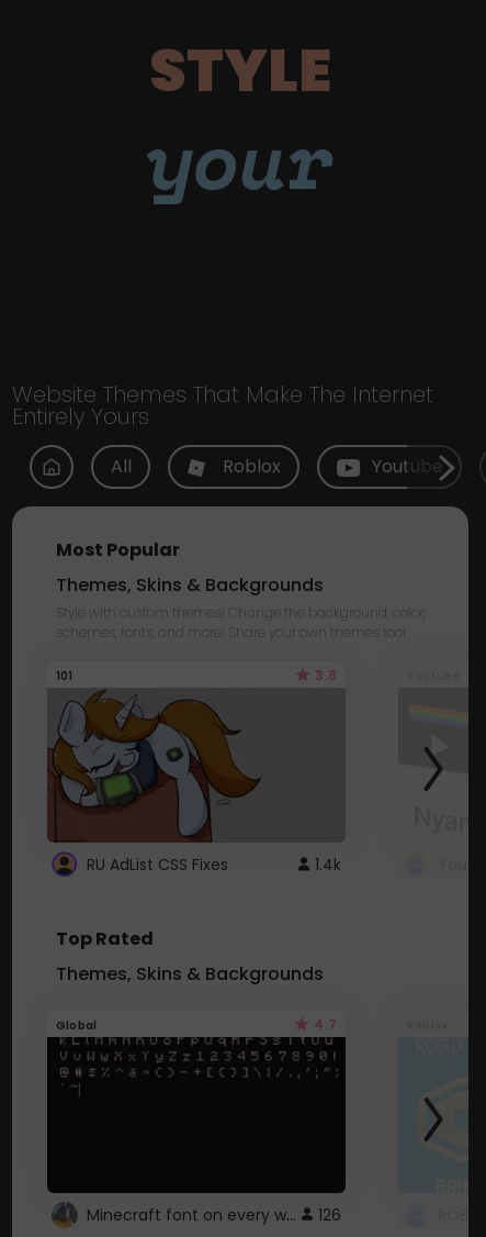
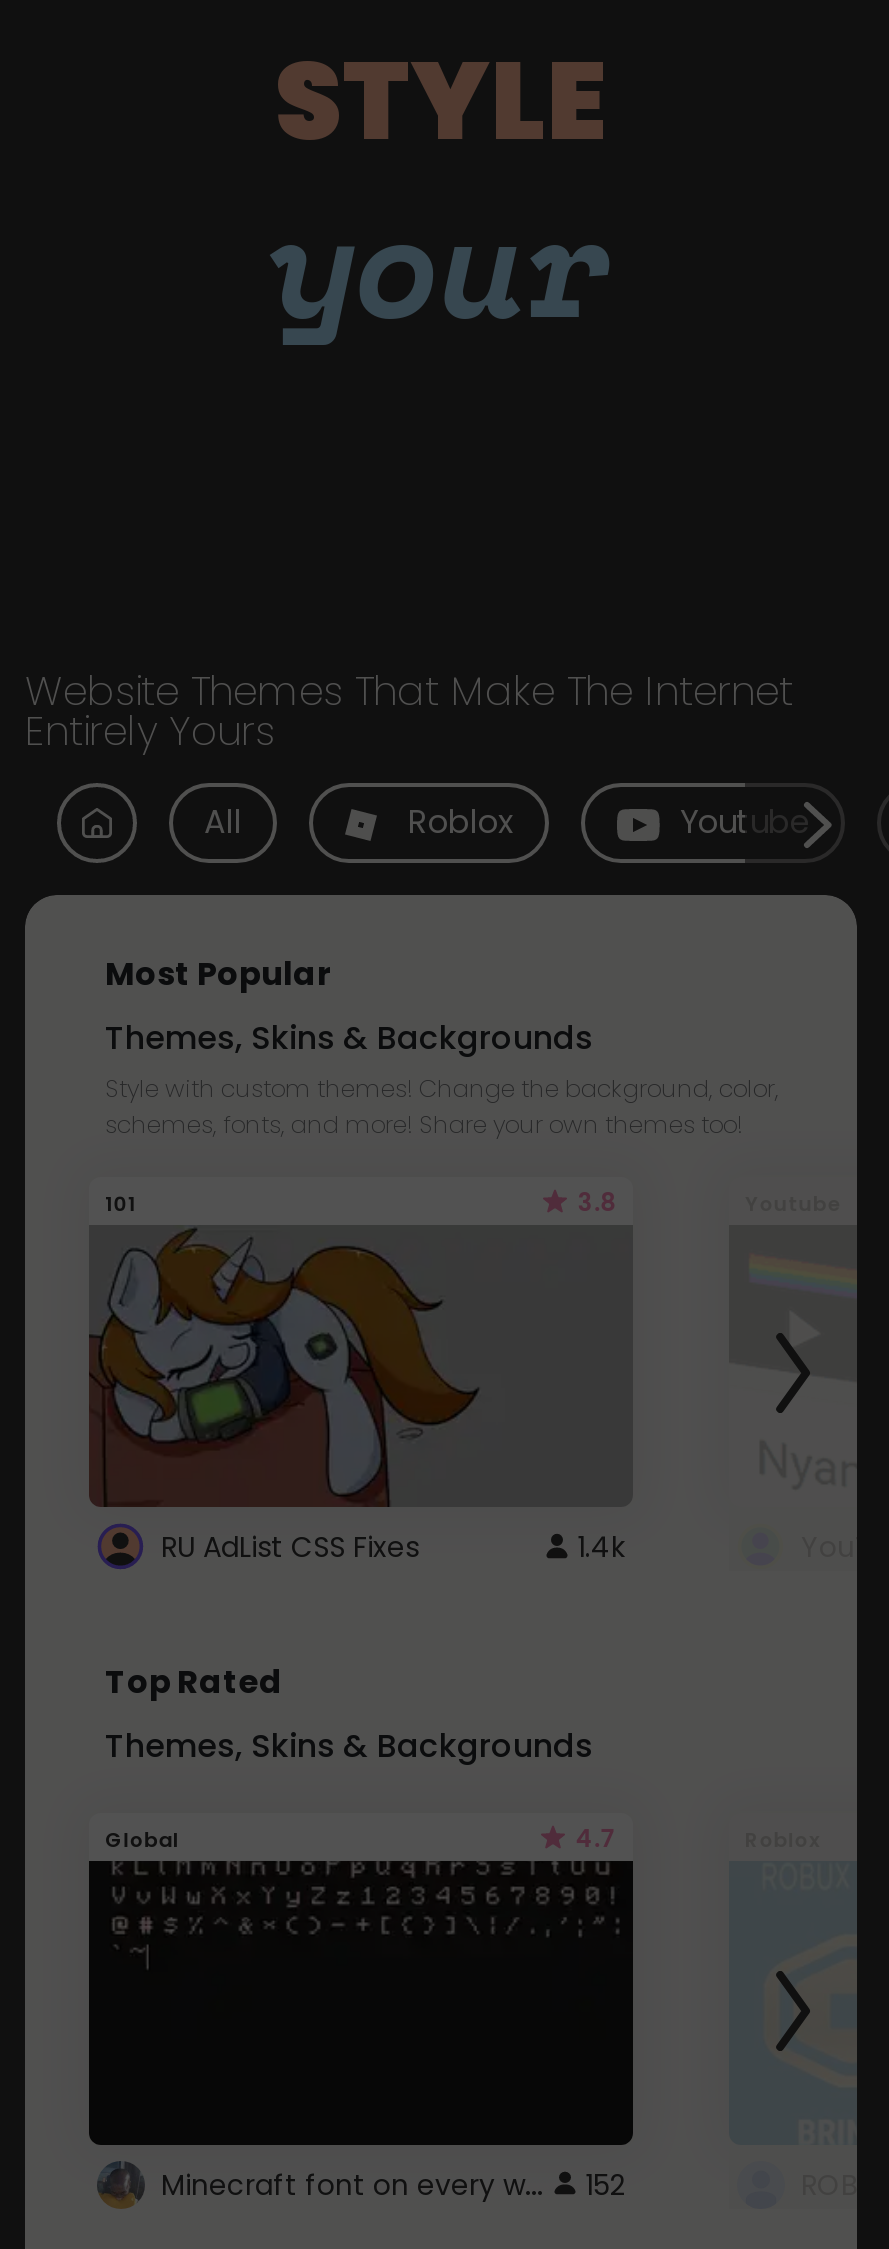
- 126
+ 152
